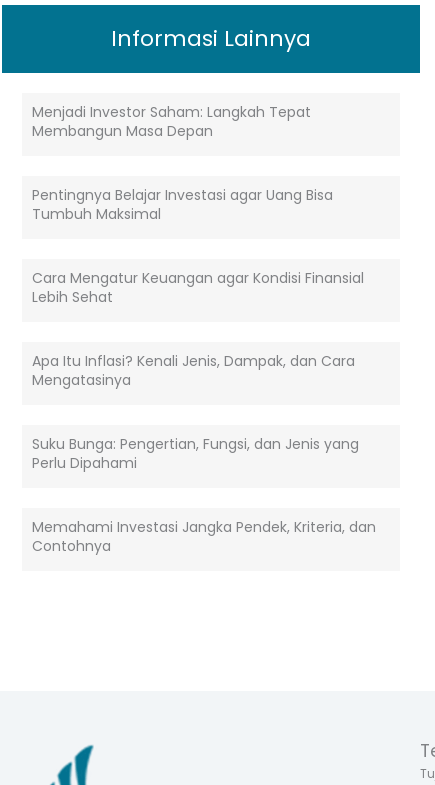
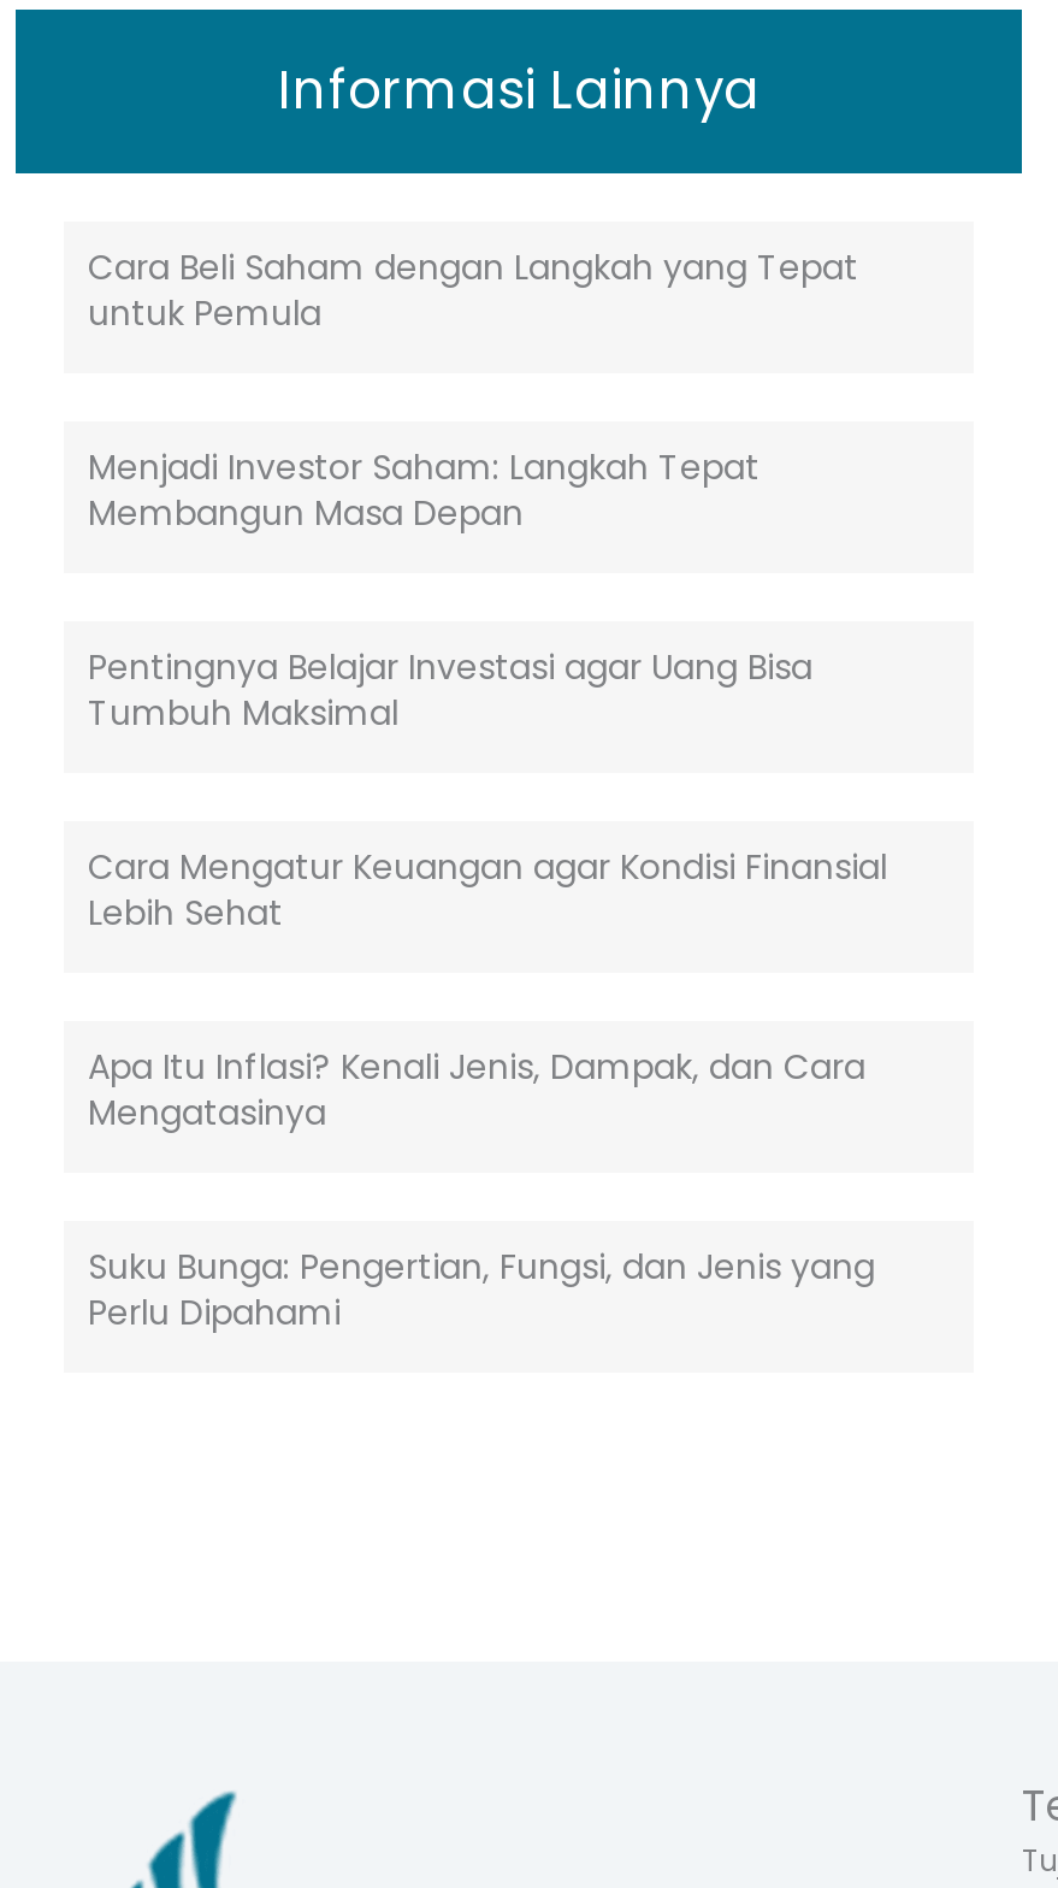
+ Cara Beli Saham dengan Langkah yang Tepat
+ untuk Pemula

moved down: Menjadi Investor Saham: Langkah Tepat | Membangun Masa Depan | Pentingnya Belajar Investasi agar Uang Bisa | ... | Suku Bunga: Pengertian, Fungsi, dan Jenis yang | Perlu Dipahami

- Memahami Investasi Jangka Pendek, Kriteria, dan
- Contohnya
